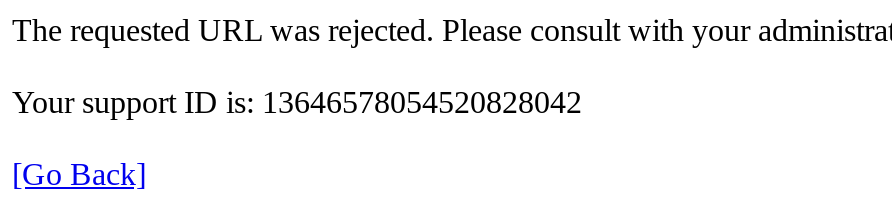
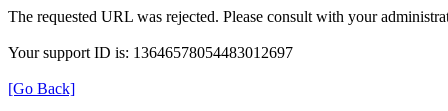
- Your support ID is: 13646578054520828042
+ Your support ID is: 13646578054483012697
